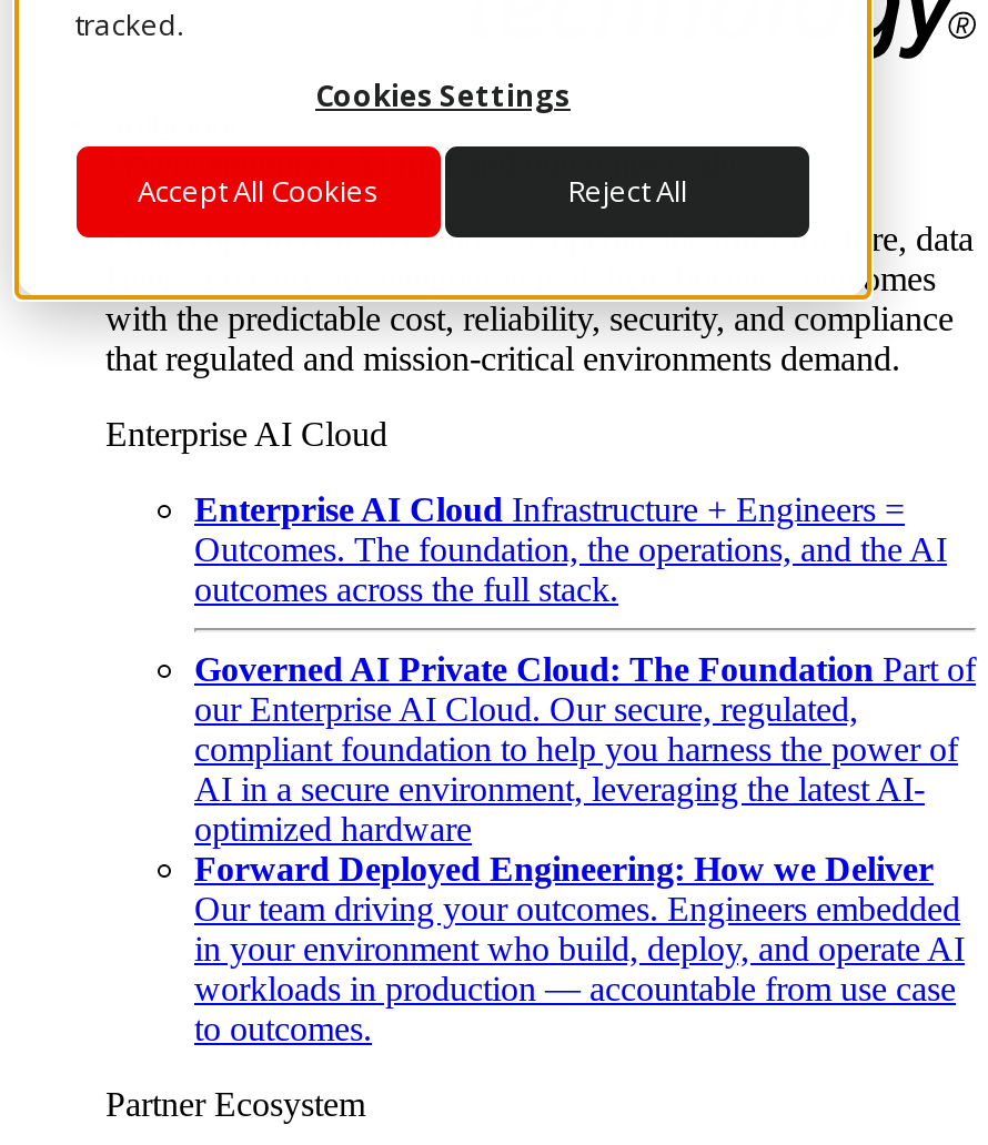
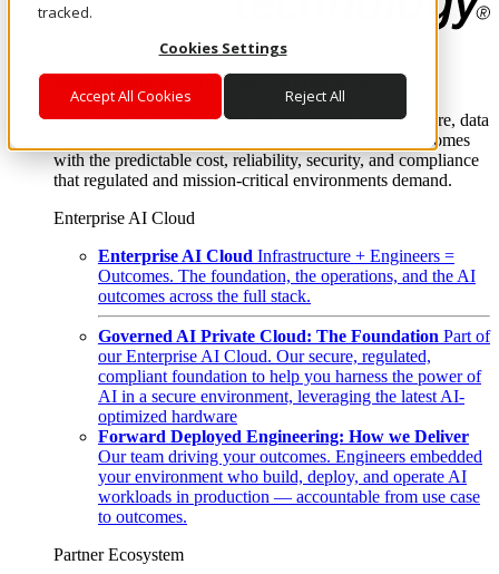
- in your environment who build, deploy, and operate AI
+ your environment who build, deploy, and operate AI
